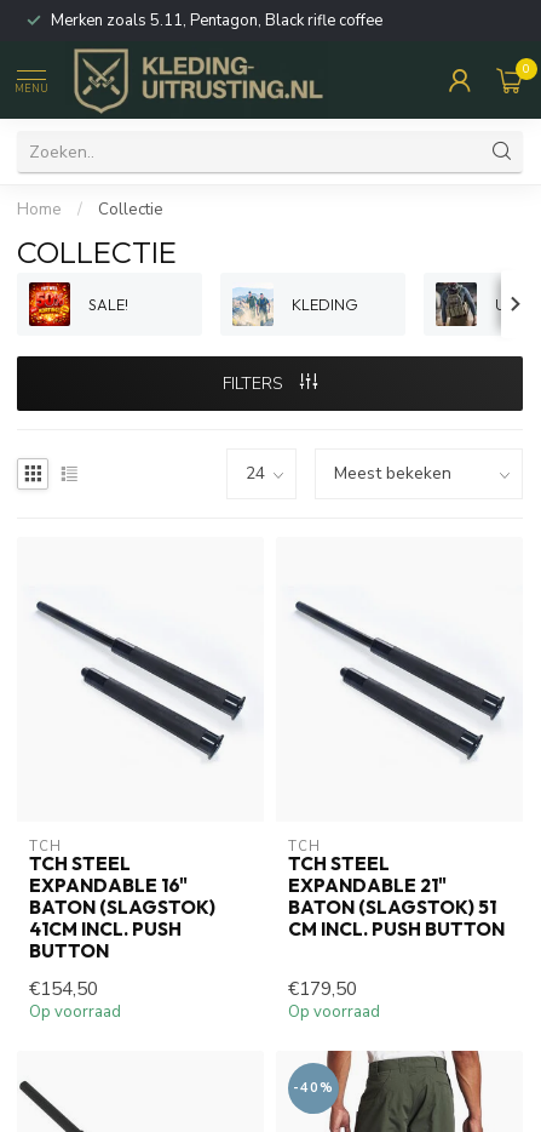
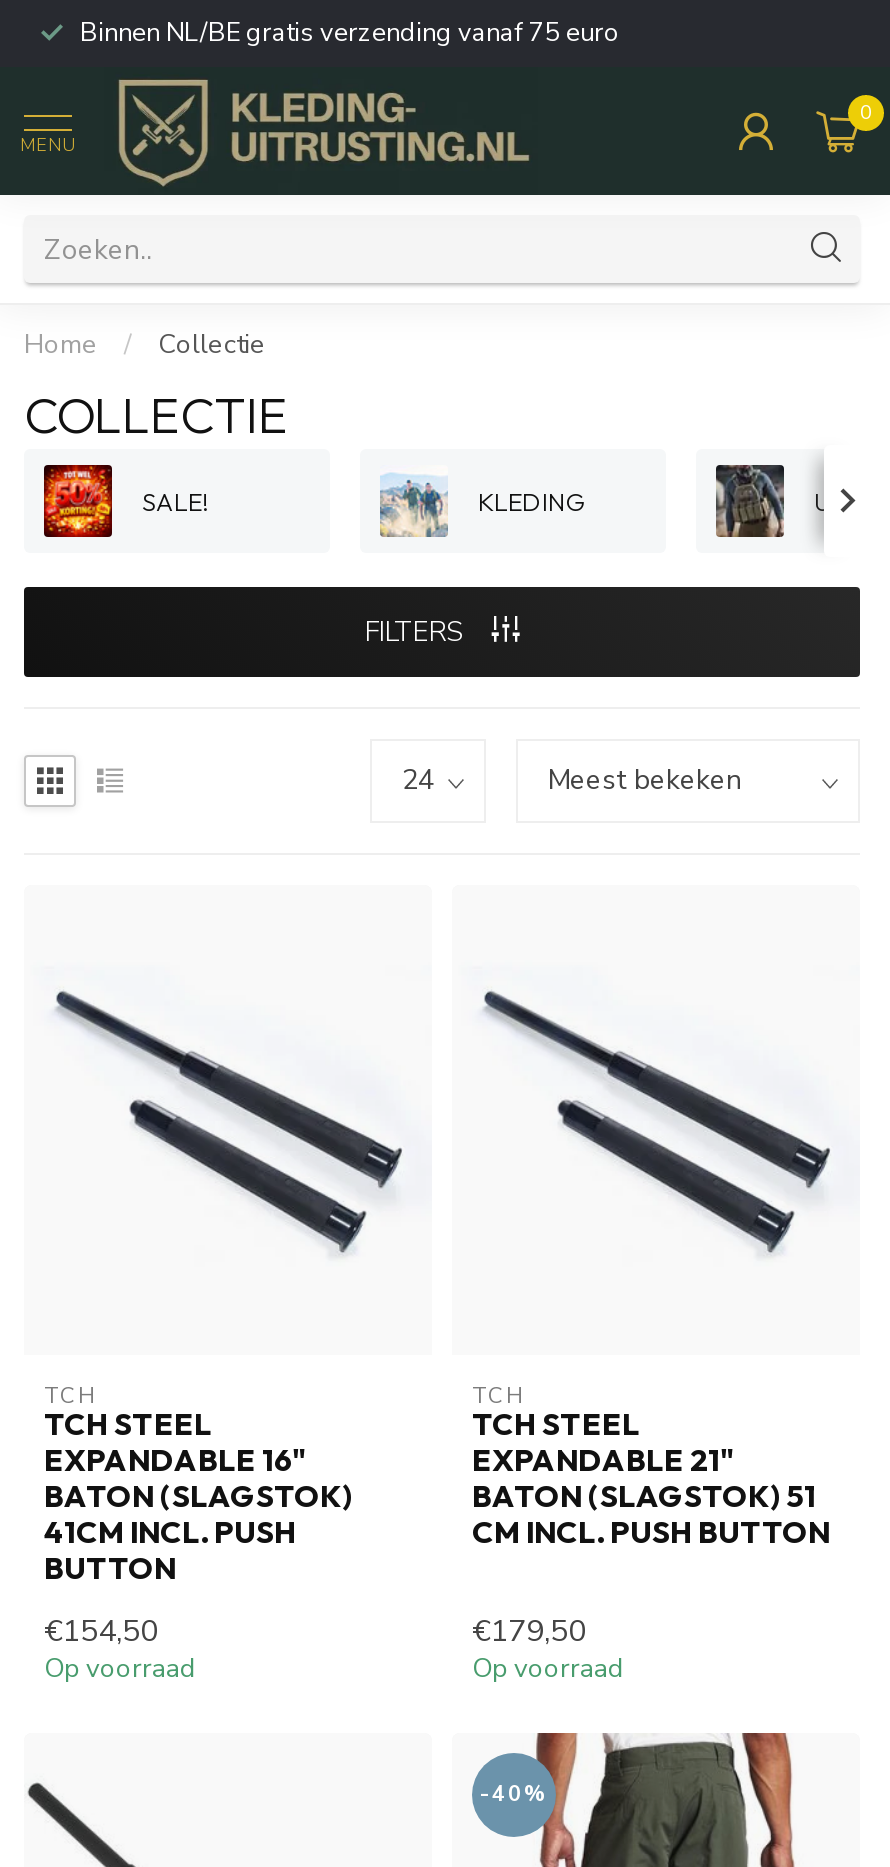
- Merken zoals 5.11, Pentagon, Black rifle coffee
+ Binnen NL/BE gratis verzending vanaf 75 euro
